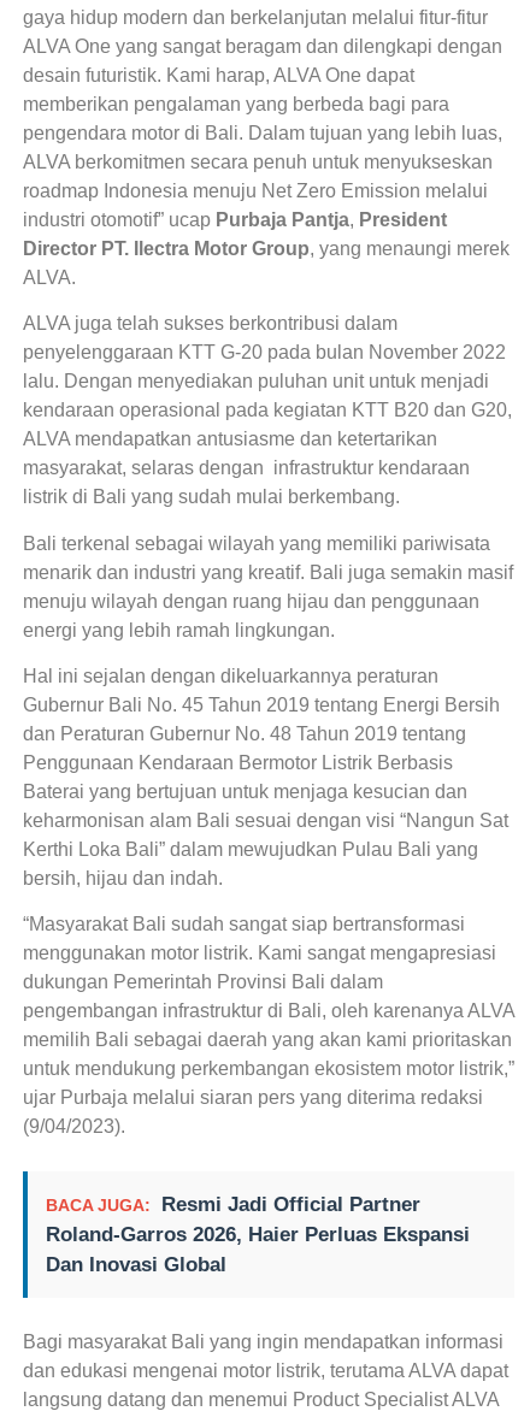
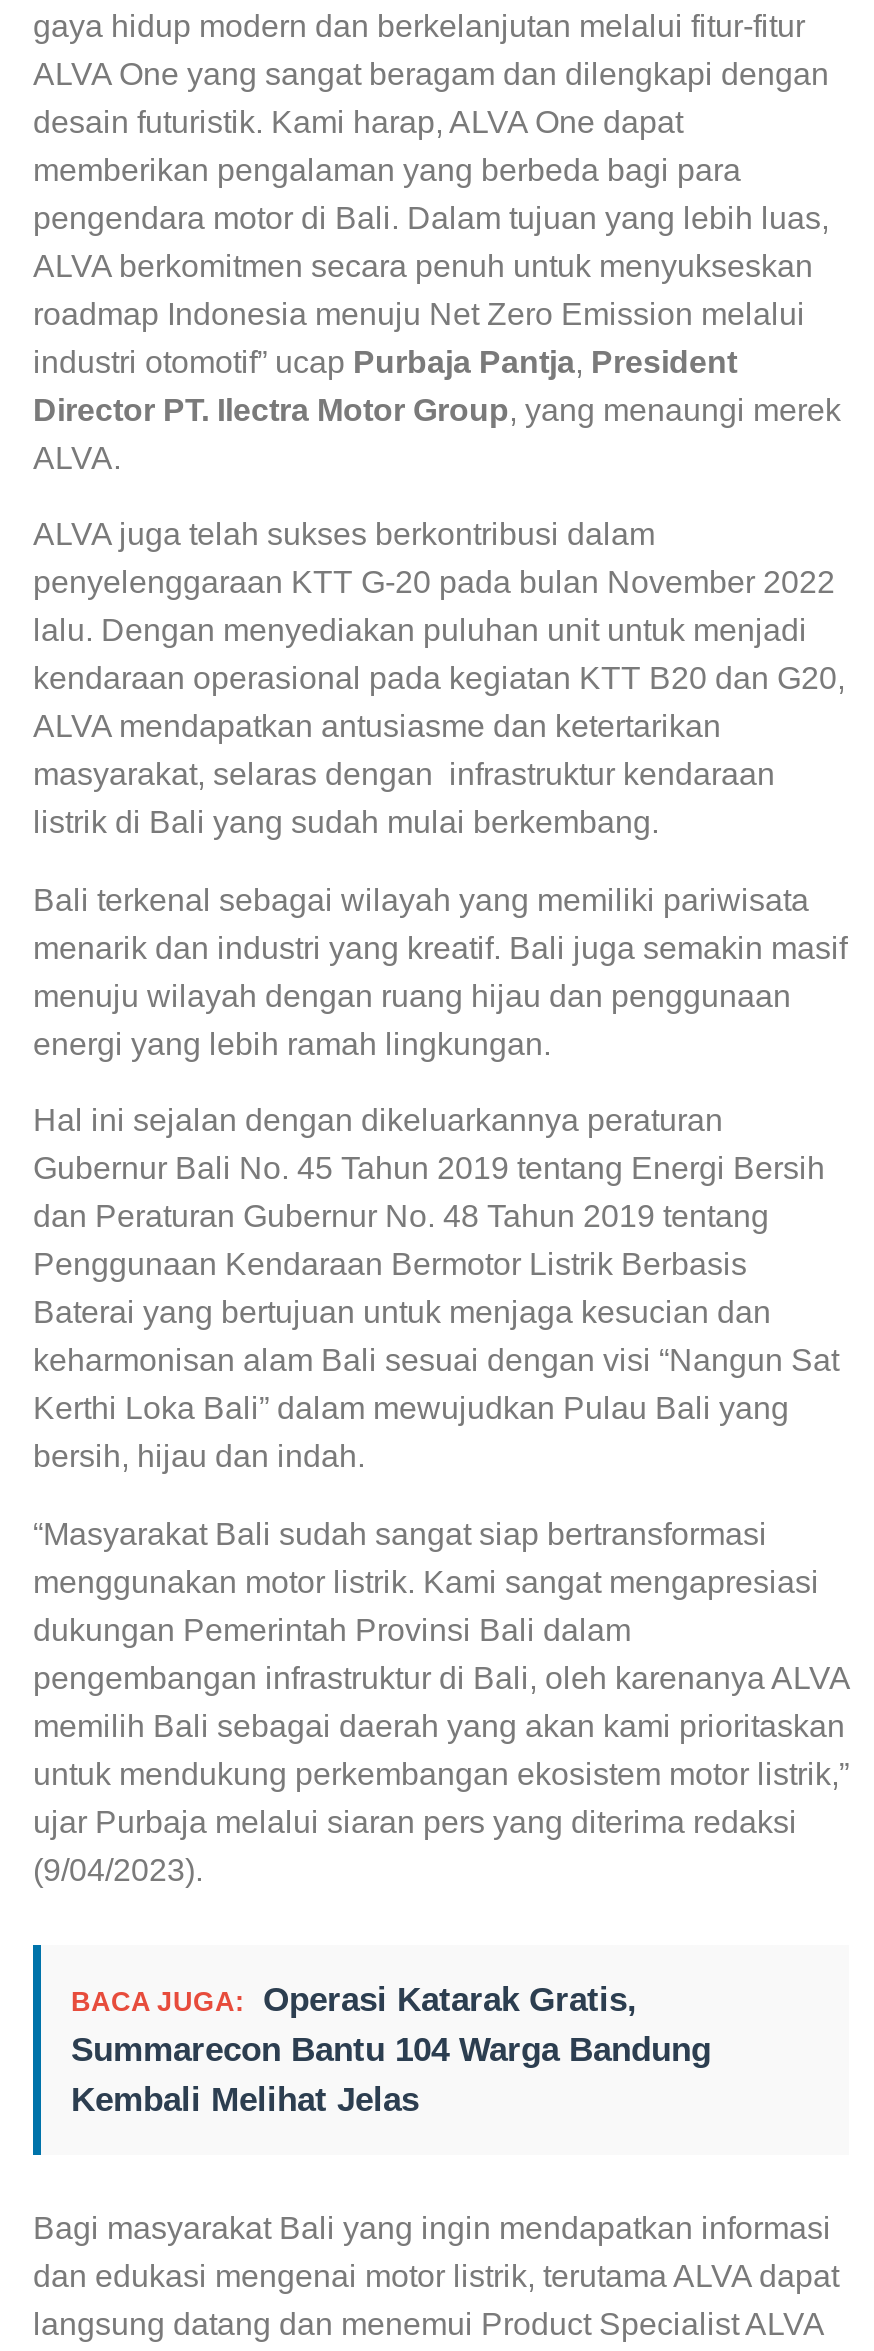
- BACA JUGA: Resmi Jadi Official Partner
- Roland-Garros 2026, Haier Perluas Ekspansi
- Dan Inovasi Global
+ BACA JUGA: Operasi Katarak Gratis,
+ Summarecon Bantu 104 Warga Bandung
+ Kembali Melihat Jelas
